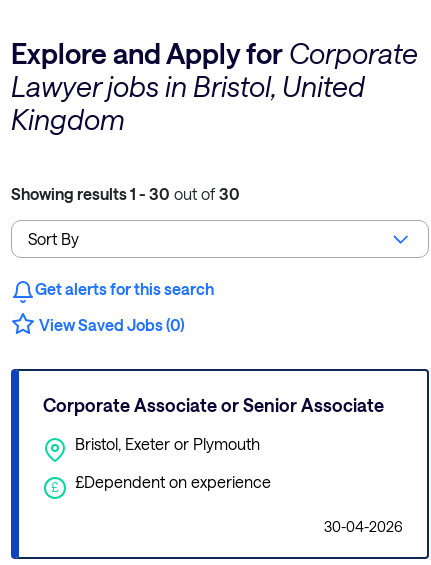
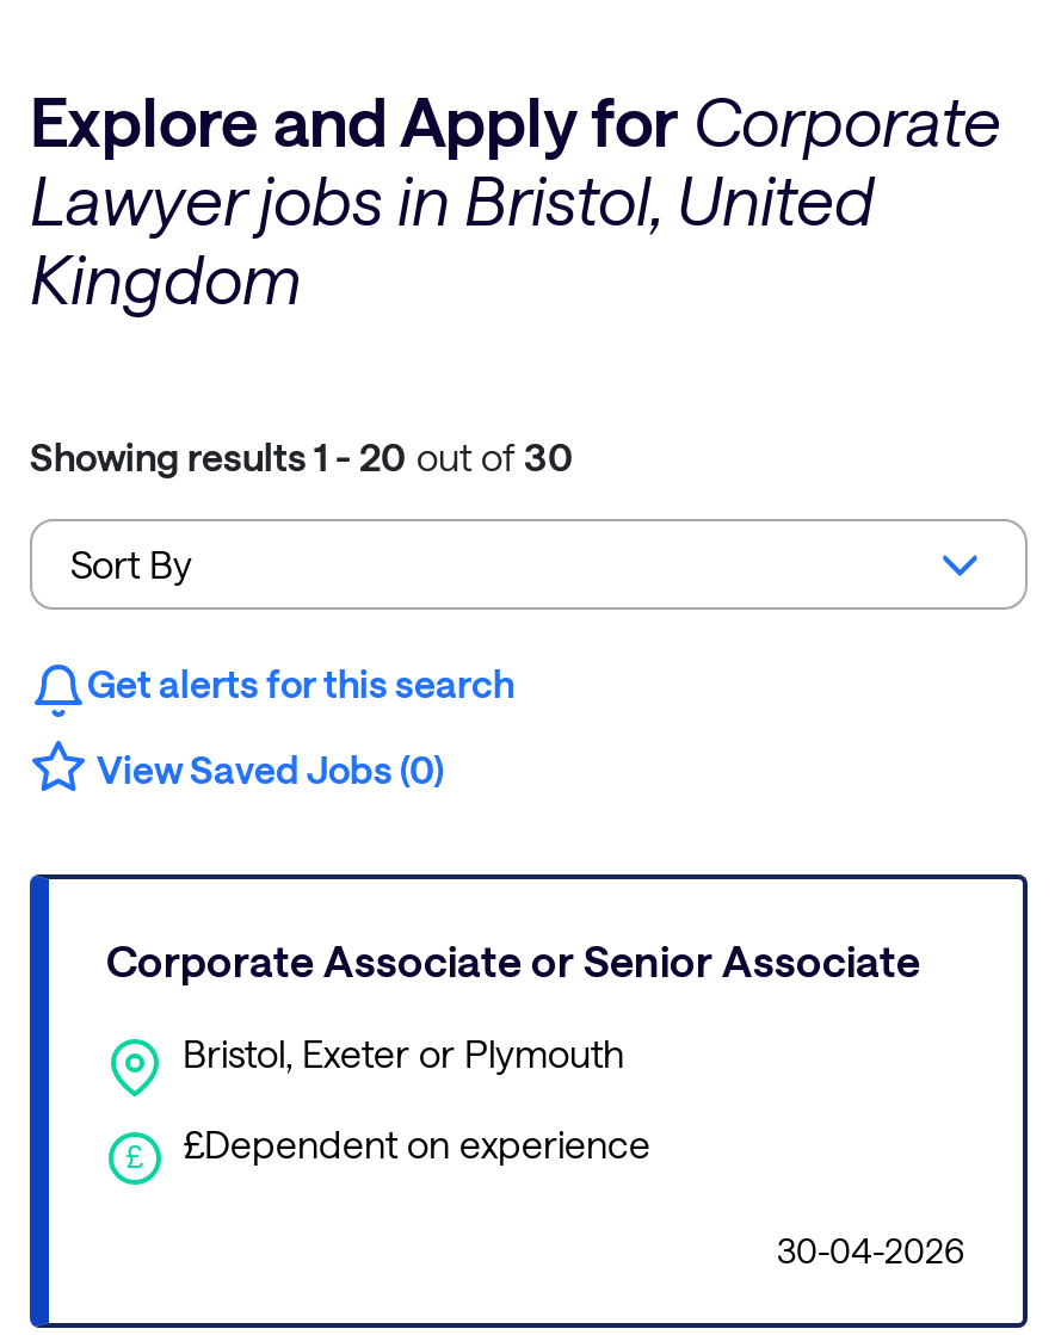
- Showing results 1 - 30 out of 30
+ Showing results 1 - 20 out of 30
